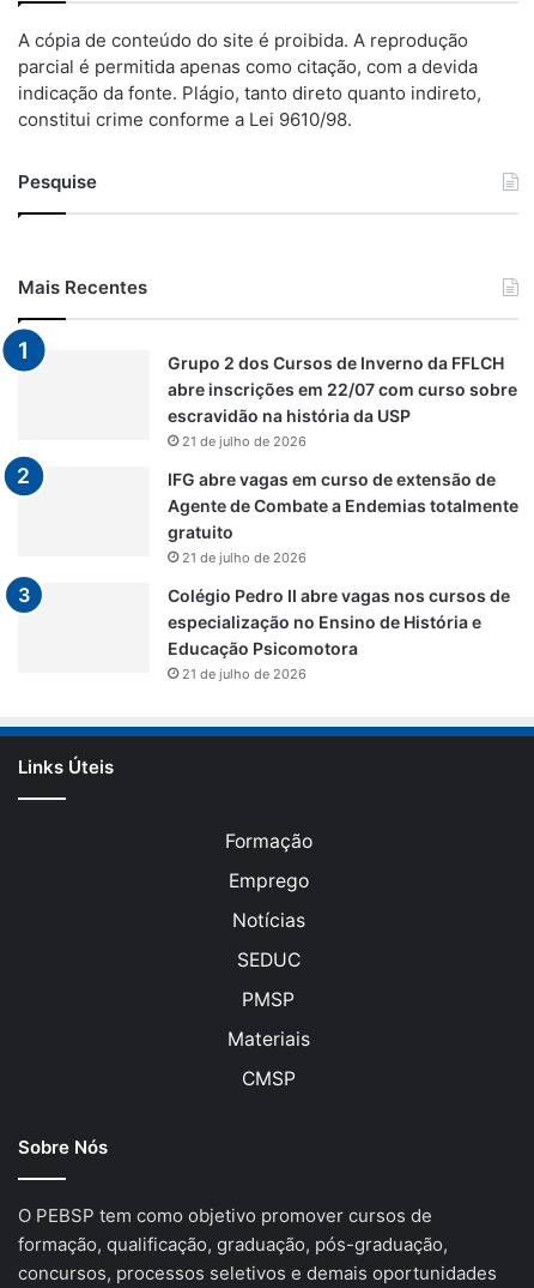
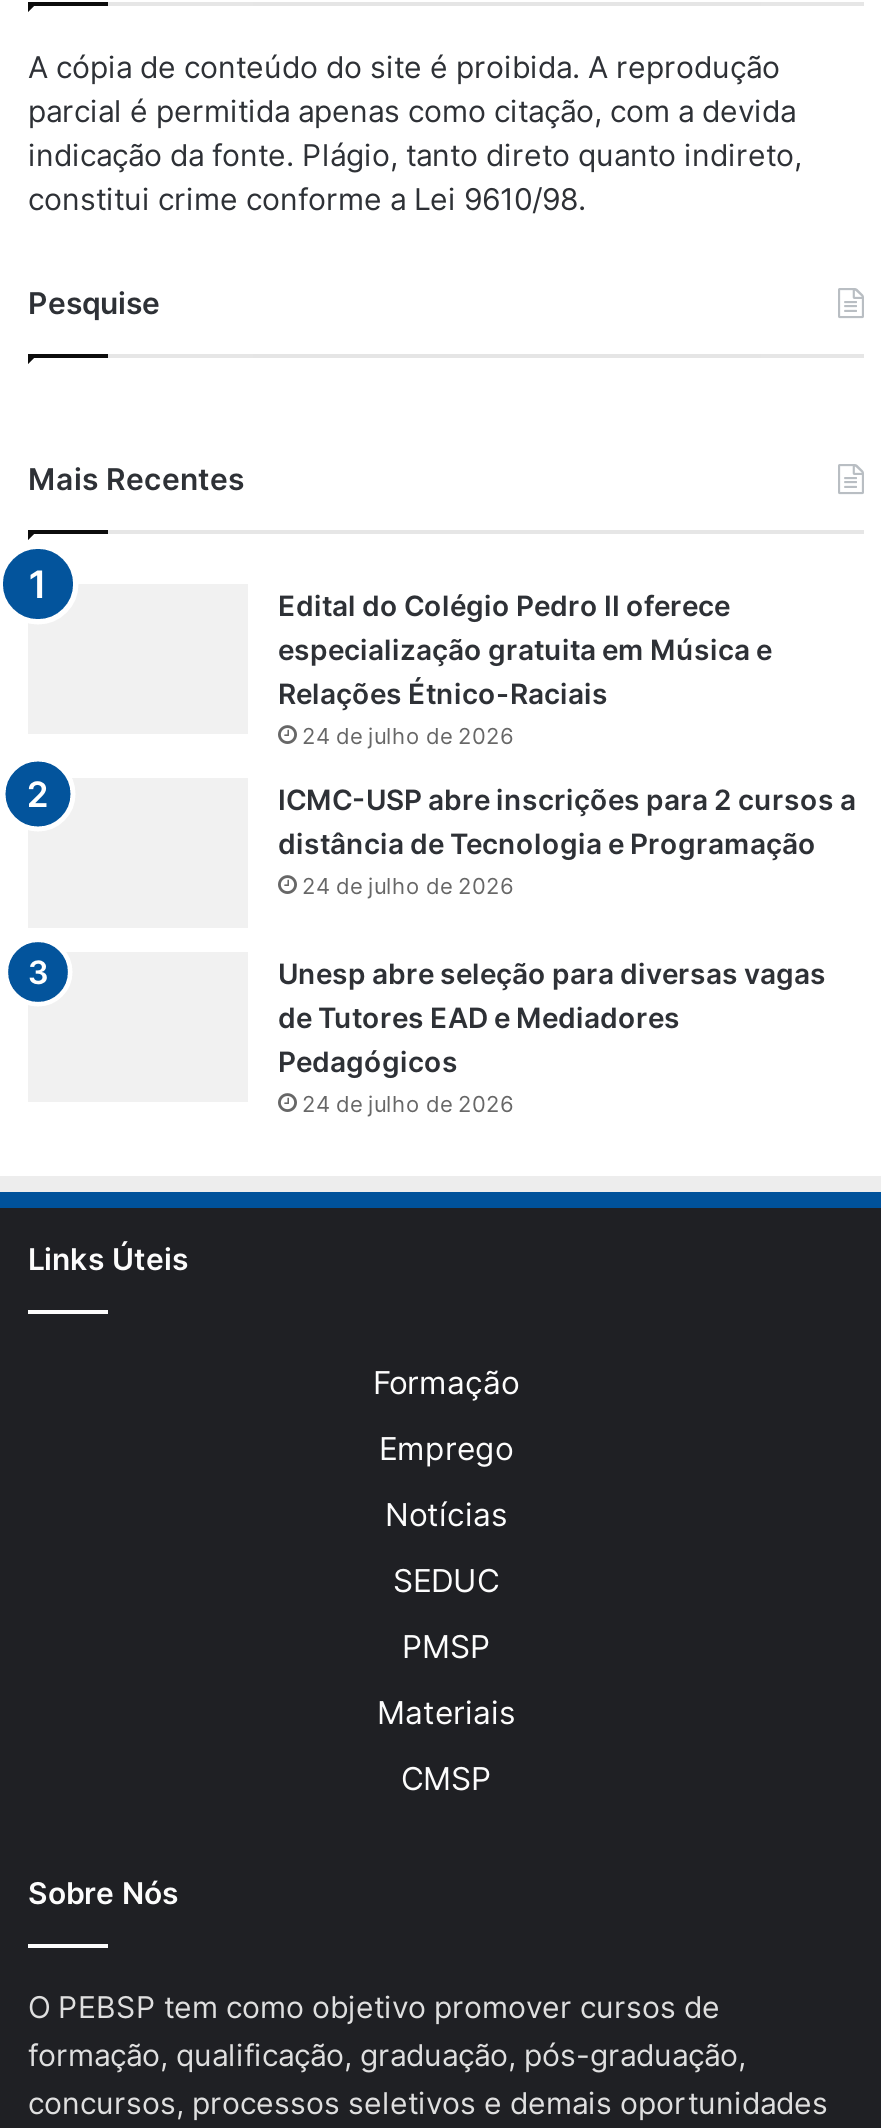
- Grupo 2 dos Cursos de Inverno da FFLCH
- abre inscrições em 22/07 com curso sobre
- escravidão na história da USP
- 21 de julho de 2026
+ Edital do Colégio Pedro II oferece
+ especialização gratuita em Música e
+ Relações Étnico-Raciais
+ 24 de julho de 2026

- IFG abre vagas em curso de extensão de
- Agente de Combate a Endemias totalmente
- gratuito
- 21 de julho de 2026
+ ICMC-USP abre inscrições para 2 cursos a
+ distância de Tecnologia e Programação
+ 24 de julho de 2026

- Colégio Pedro II abre vagas nos cursos de
- especialização no Ensino de História e
- Educação Psicomotora
- 21 de julho de 2026
+ Unesp abre seleção para diversas vagas
+ de Tutores EAD e Mediadores
+ Pedagógicos
+ 24 de julho de 2026
